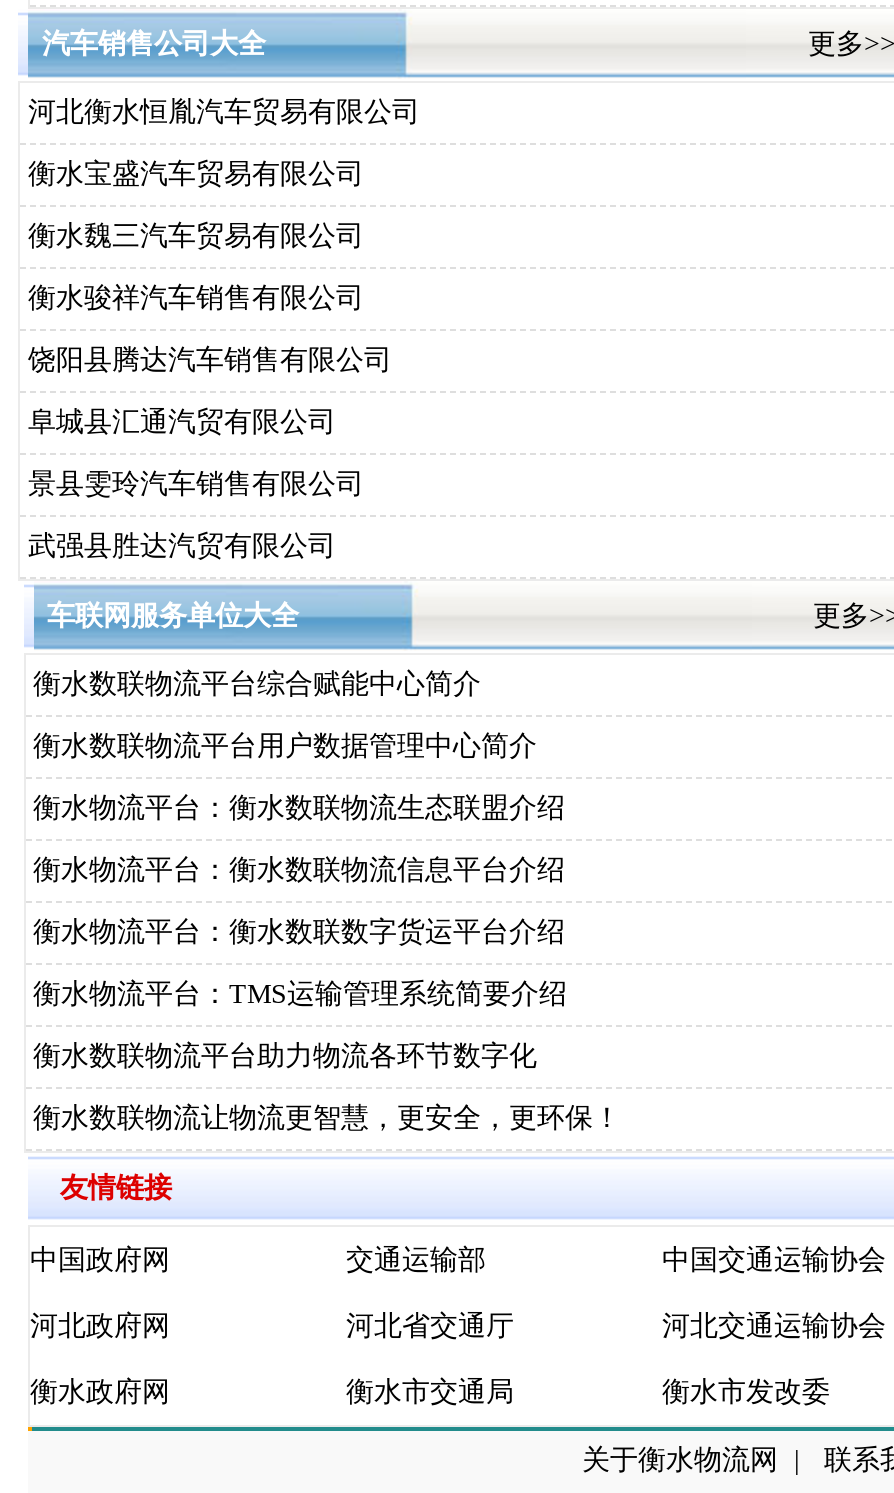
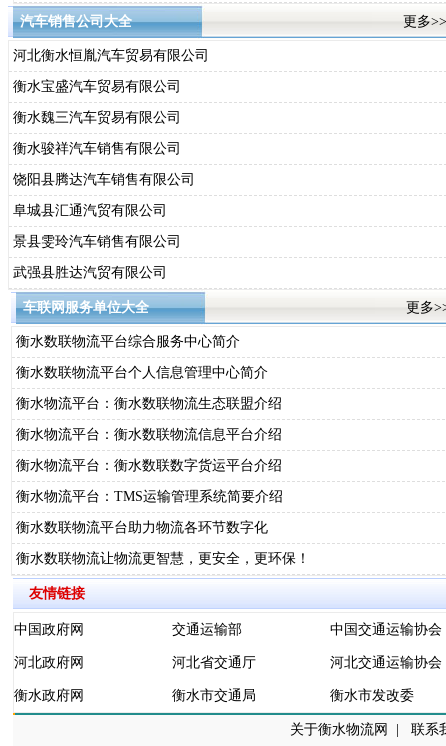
- 衡水数联物流平台综合赋能中心简介
+ 衡水数联物流平台综合服务中心简介

- 衡水数联物流平台用户数据管理中心简介
+ 衡水数联物流平台个人信息管理中心简介
